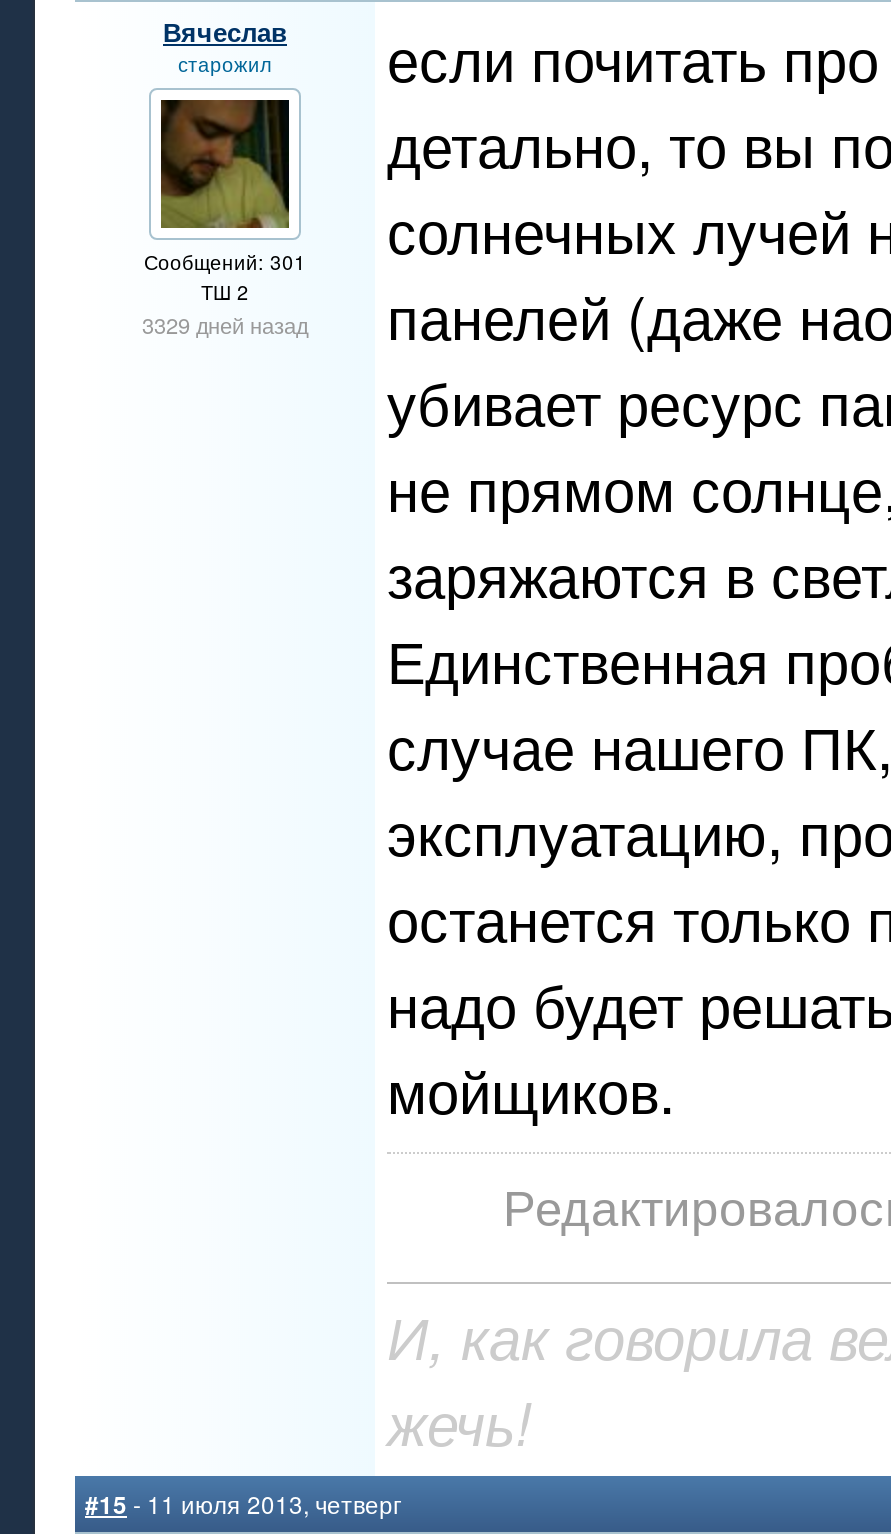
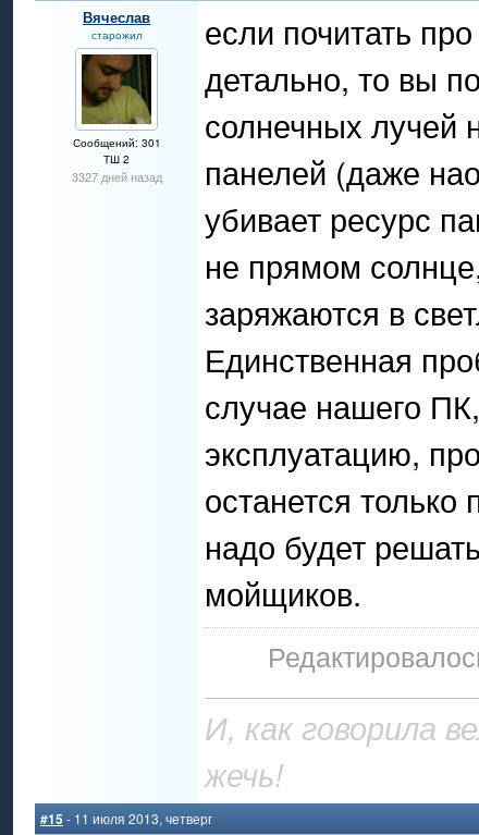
- 3329 дней назад
+ 3327 дней назад
